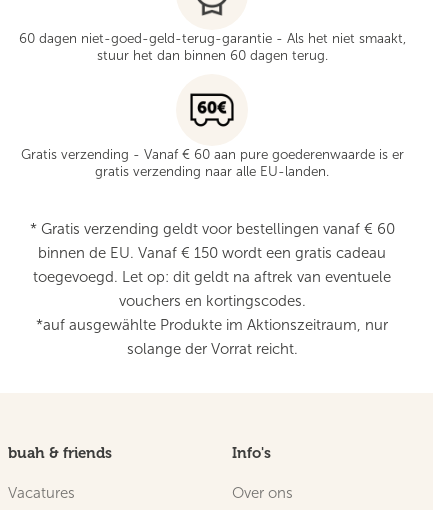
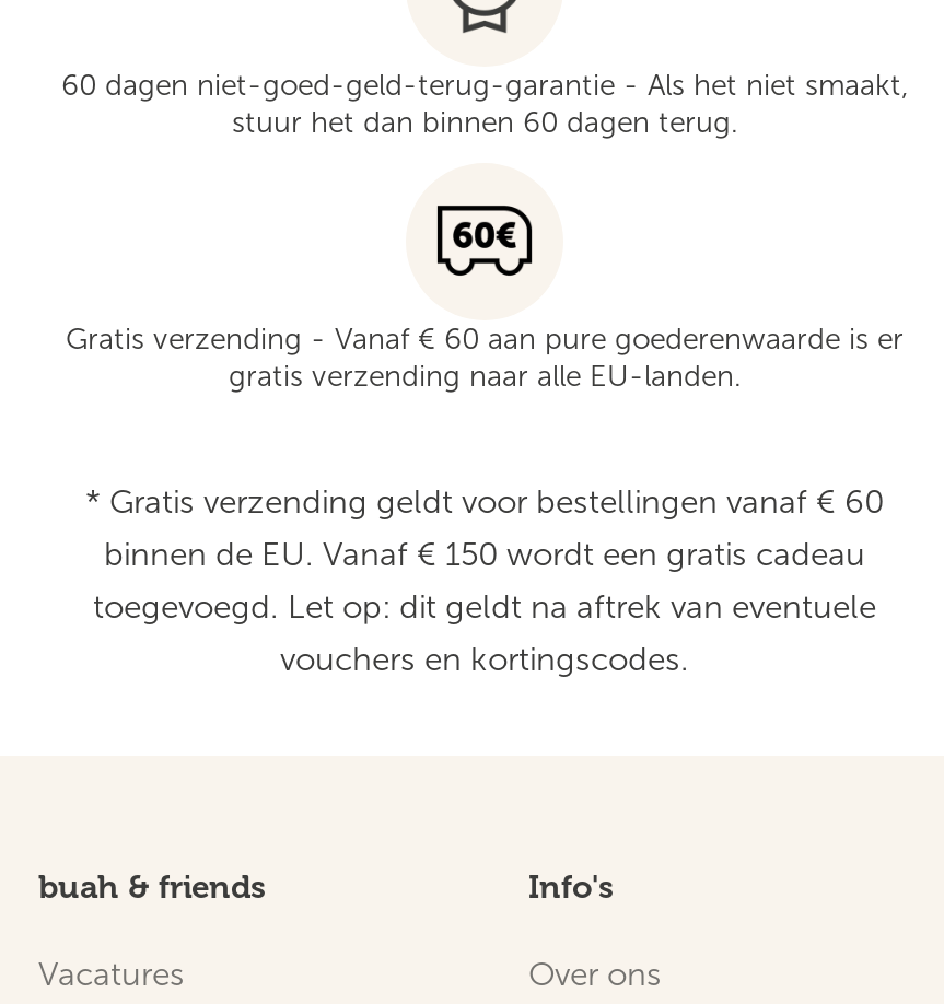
- *auf ausgewählte Produkte im Aktionszeitraum, nur
- solange der Vorrat reicht.
